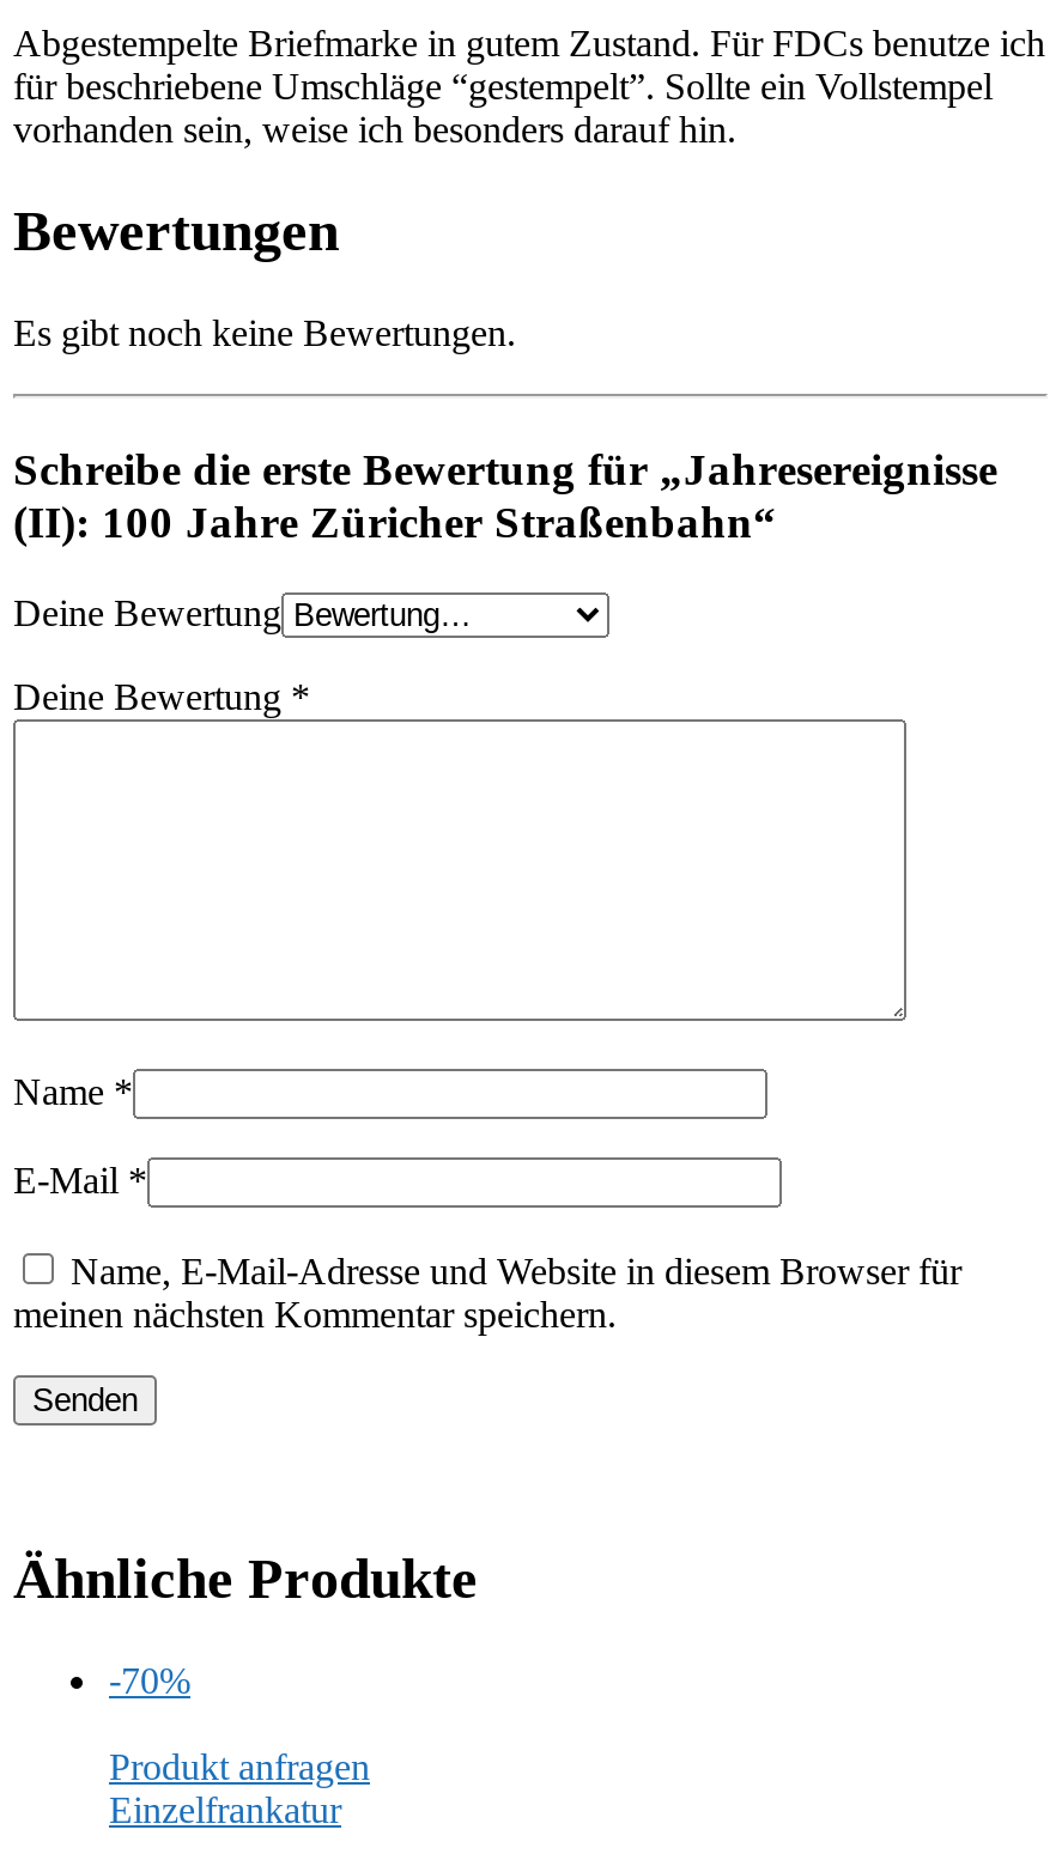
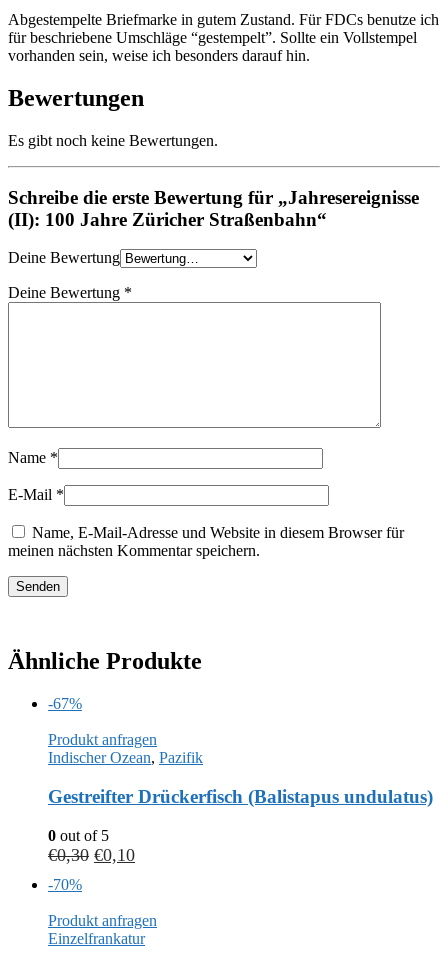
+ -67%
+ Produkt anfragen
+ Indischer Ozean, Pazifik
+ Gestreifter Drückerfisch (Balistapus undulatus)
+ 0 out of 5
+ €0,30 €0,10
